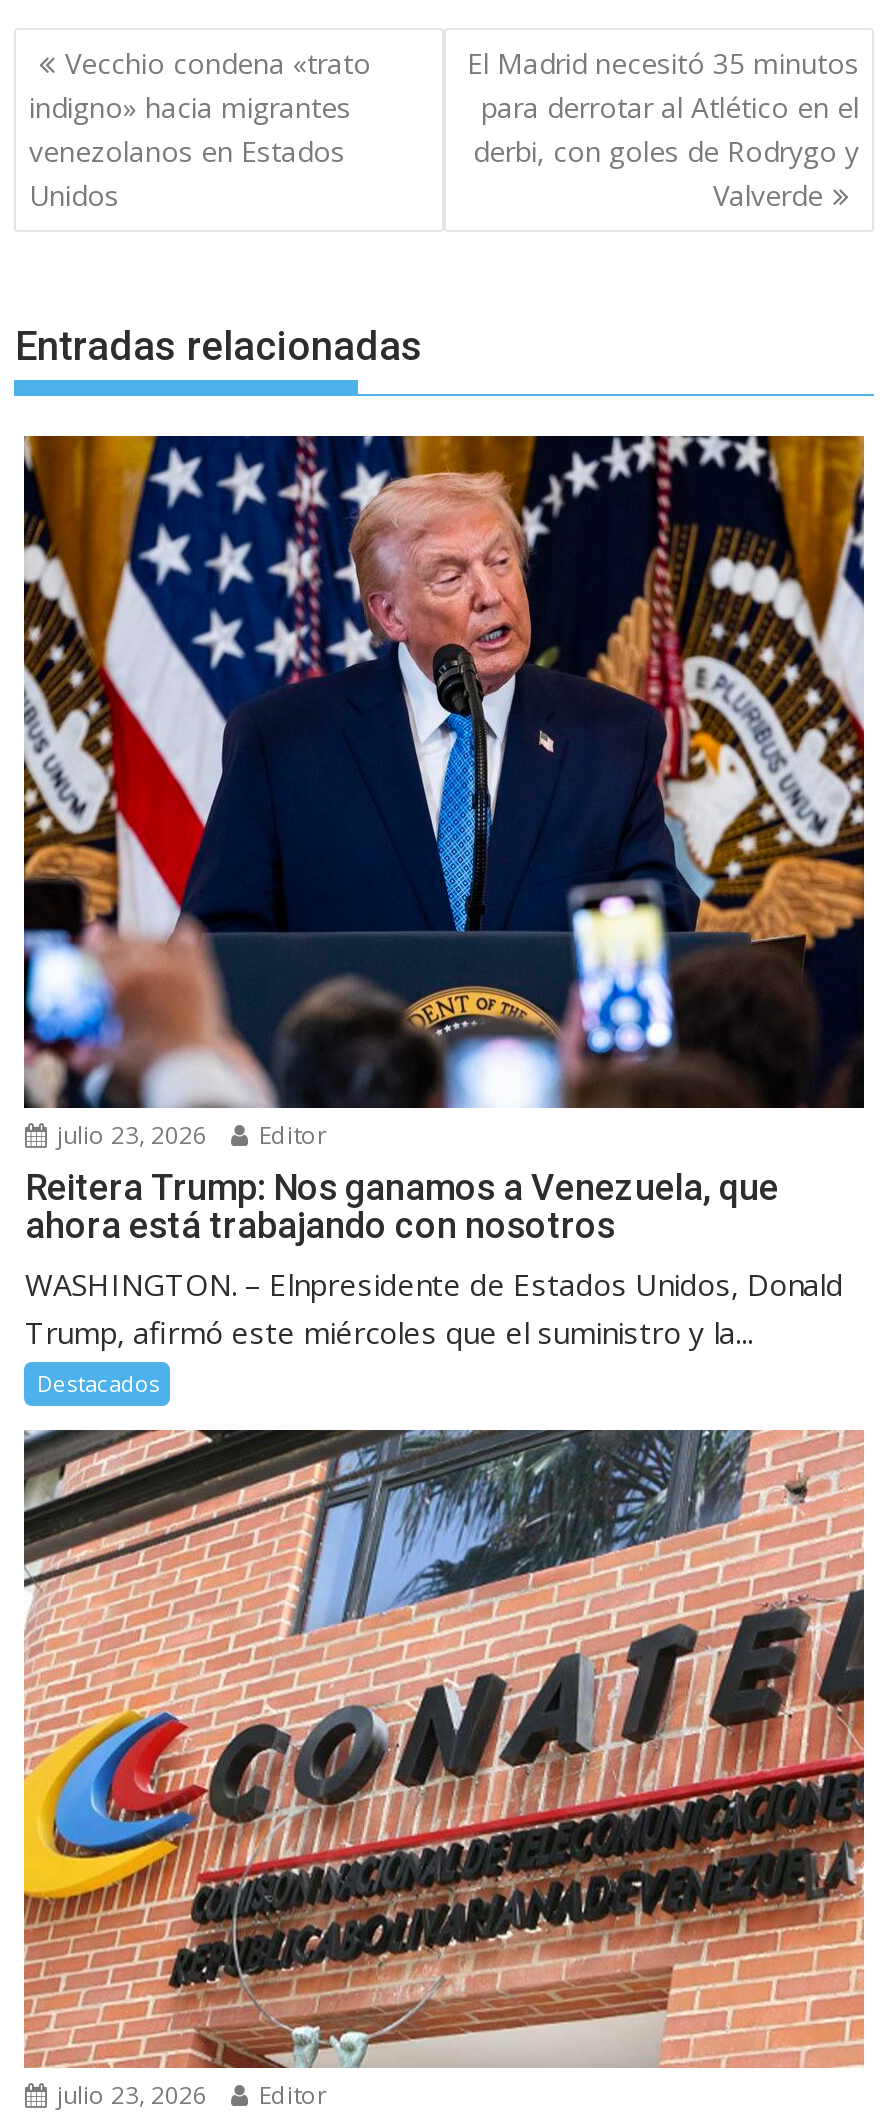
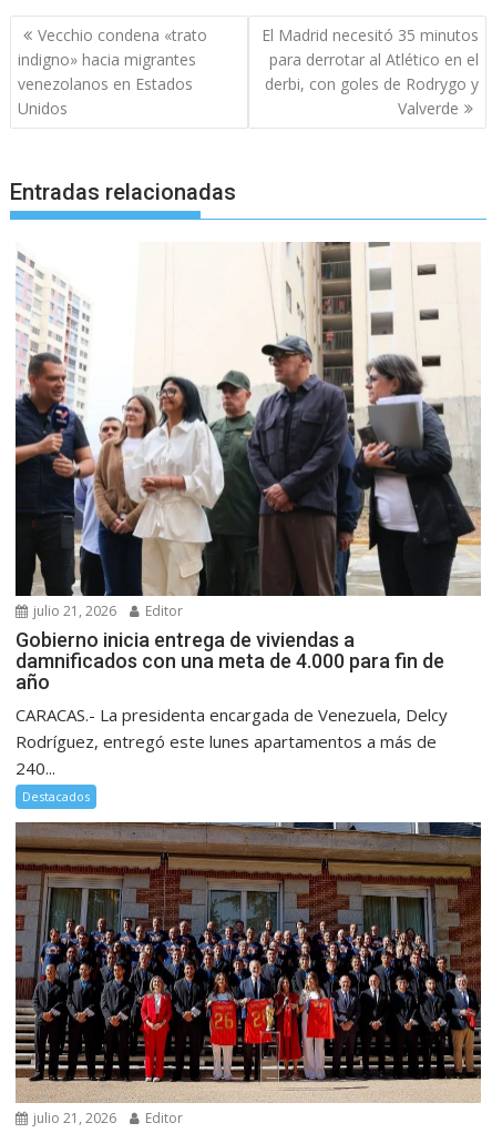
- [image]
- julio 23, 2026 Editor
+ [image]
+ julio 21, 2026 Editor

- Reitera Trump: Nos ganamos a Venezuela, que
- ahora está trabajando con nosotros
- WASHINGTON. – Elnpresidente de Estados Unidos, Donald
- Trump, afirmó este miércoles que el suministro y la...
+ Gobierno inicia entrega de viviendas a
+ damnificados con una meta de 4.000 para fin de
+ año
+ CARACAS.- La presidenta encargada de Venezuela, Delcy
+ Rodríguez, entregó este lunes apartamentos a más de
+ 240...

moved down: Destacados

- [image]
- julio 23, 2026 Editor
+ [image]
+ julio 21, 2026 Editor
